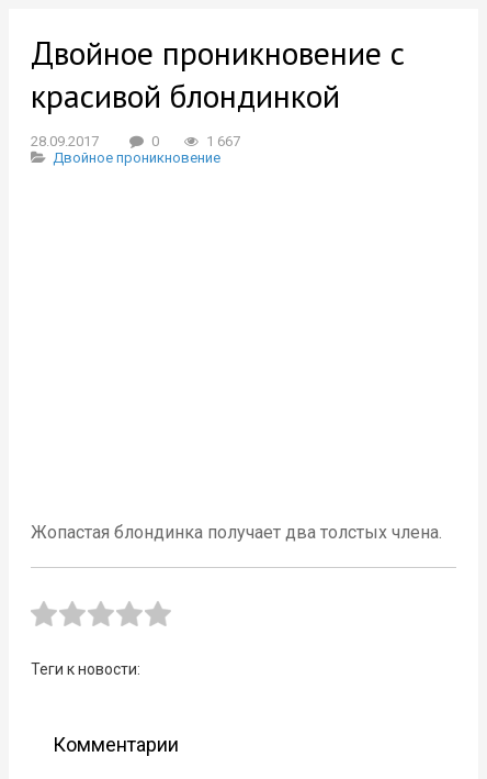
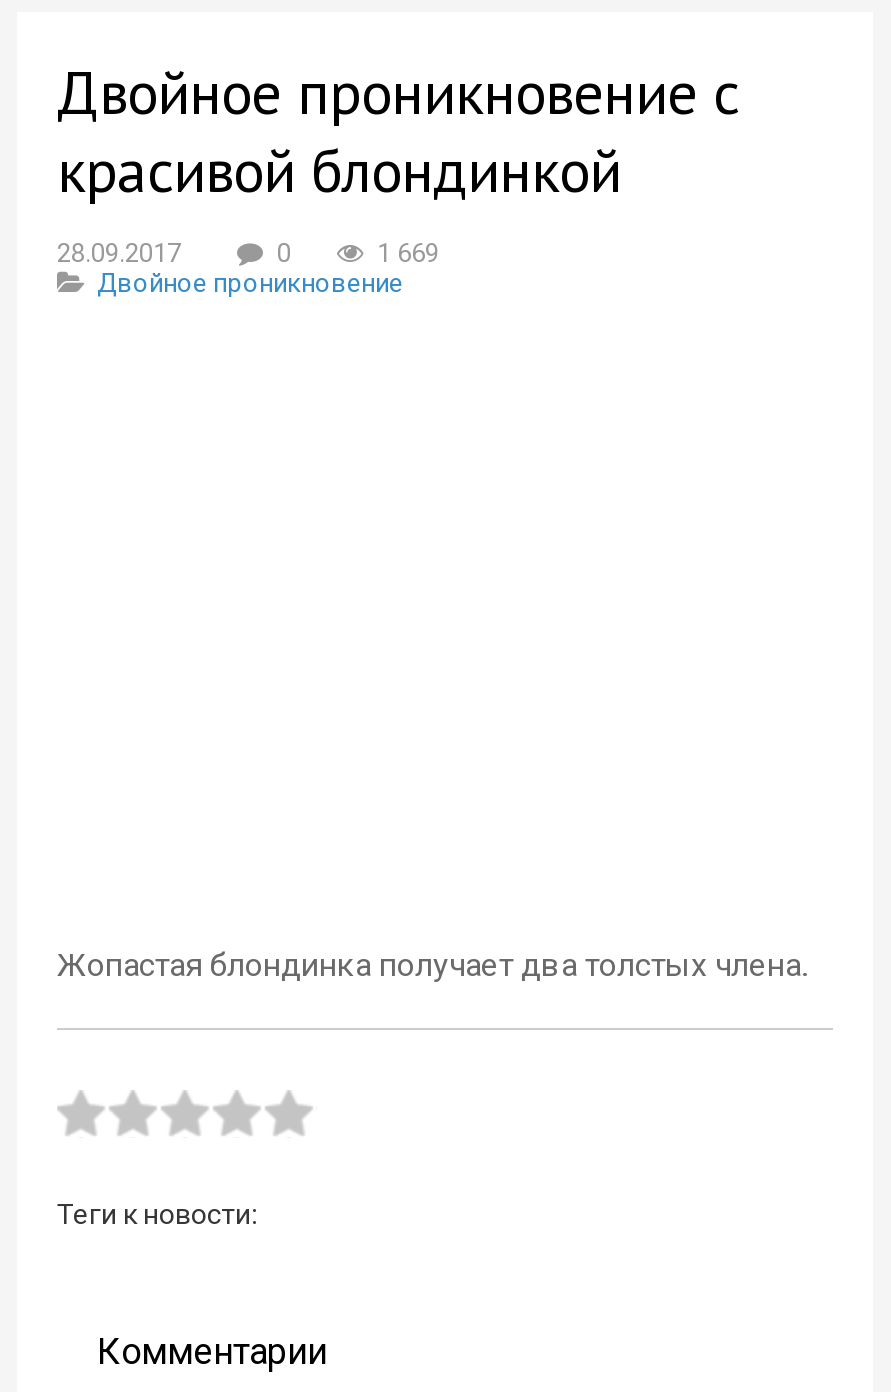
- 1 667
+ 1 669
